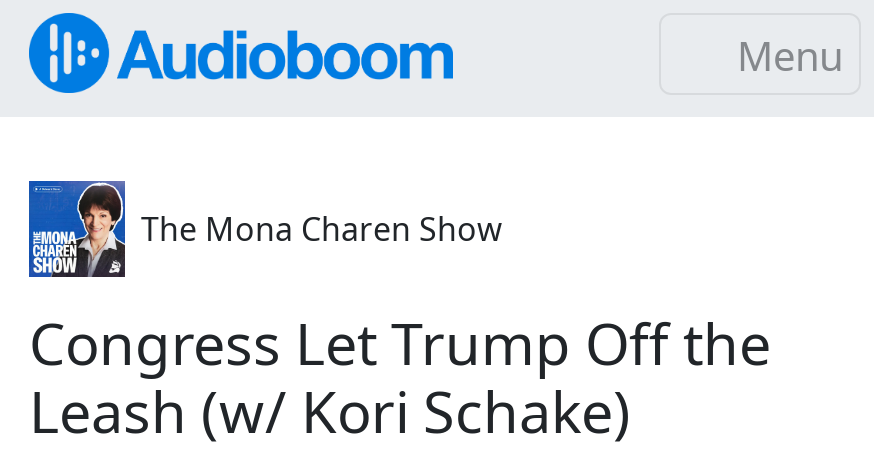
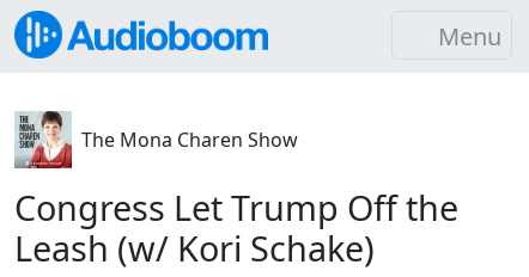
- [image]
+ [image]
